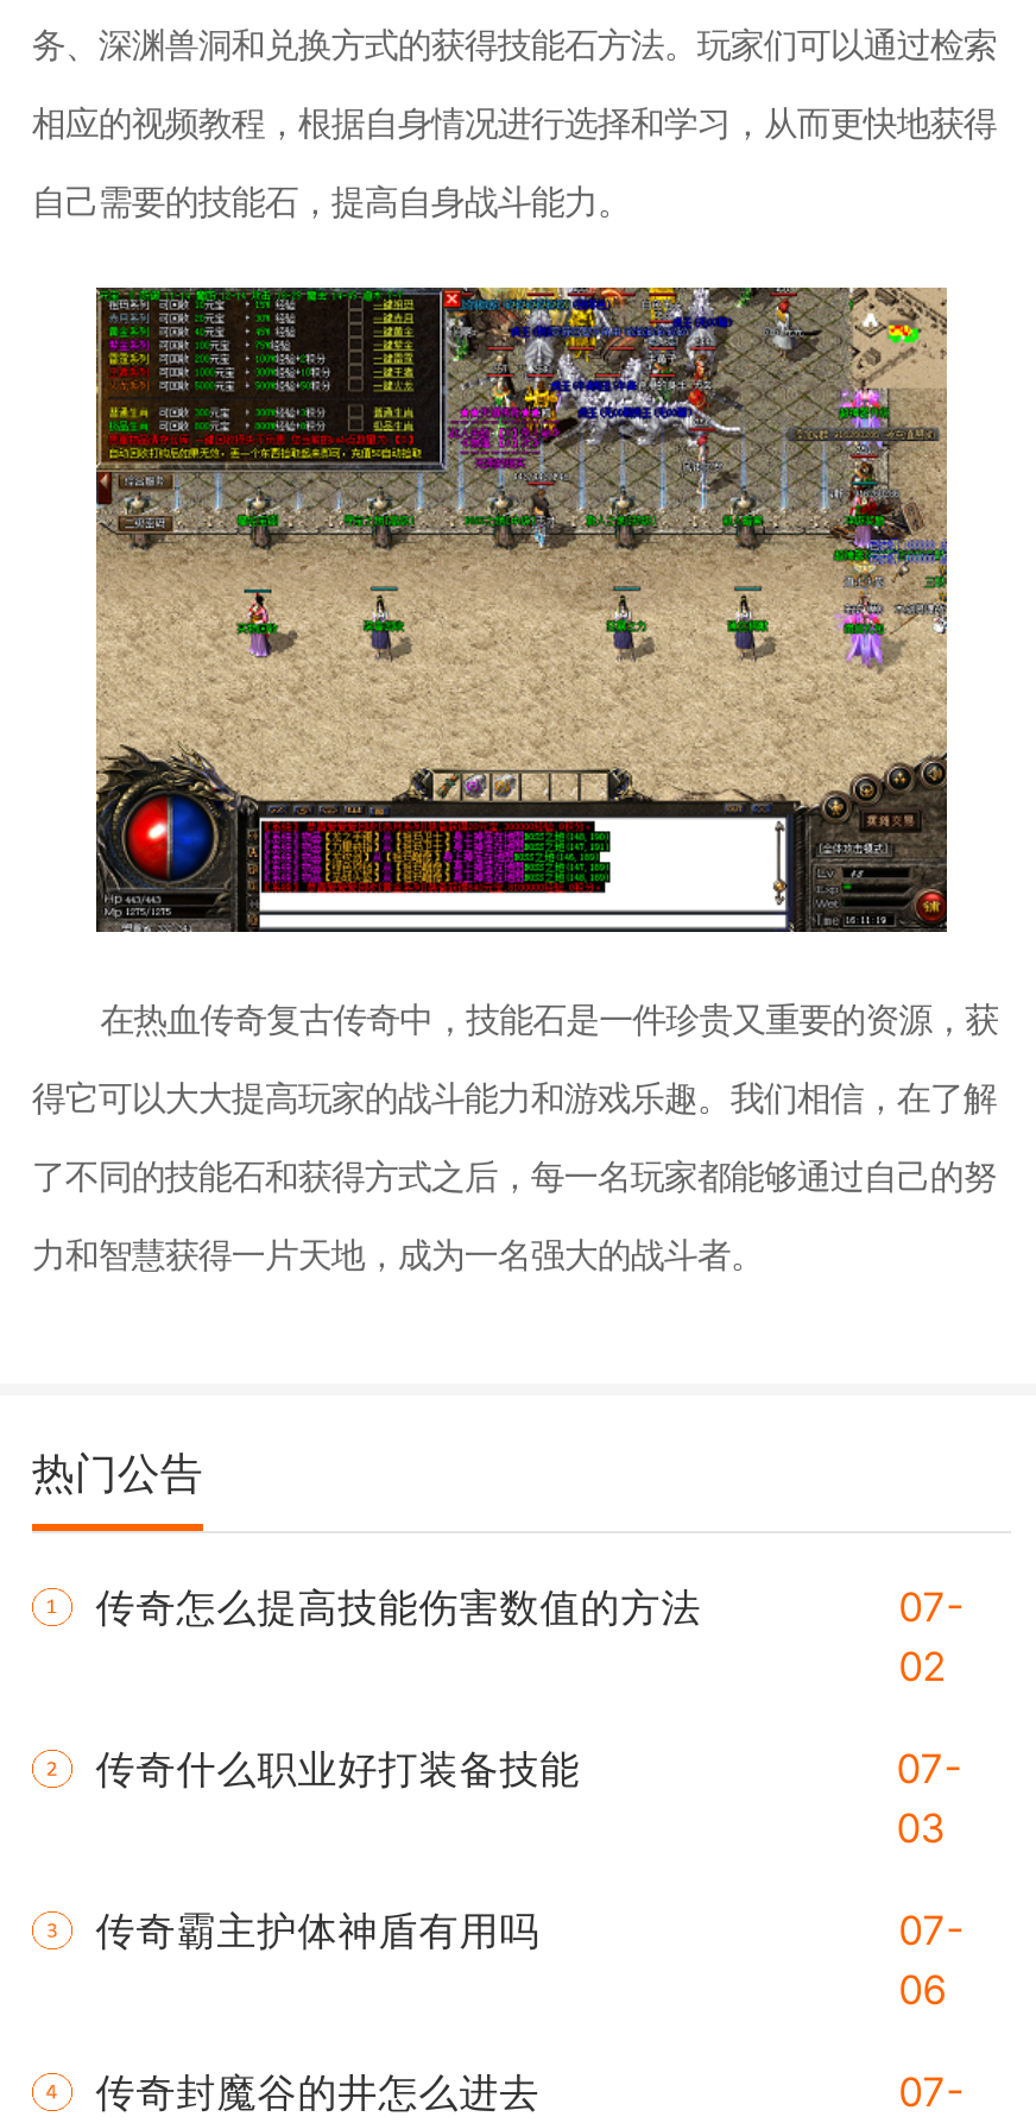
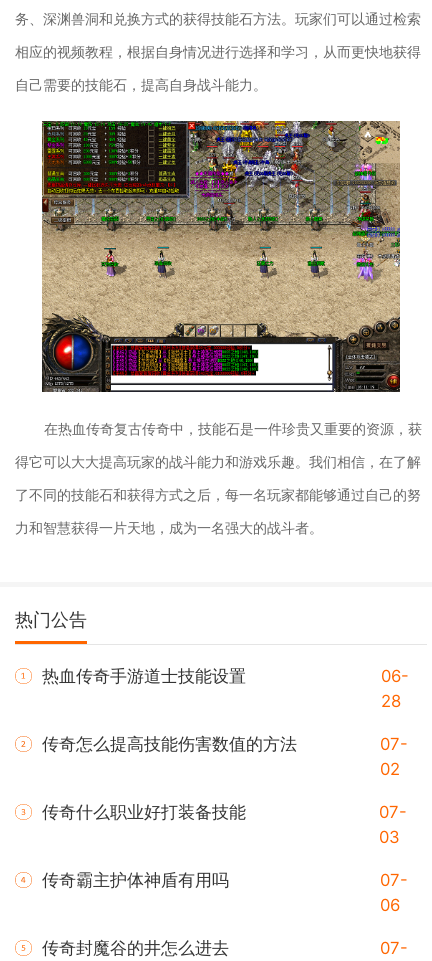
+ 热血传奇手游道士技能设置
+ 06-
+ 28
